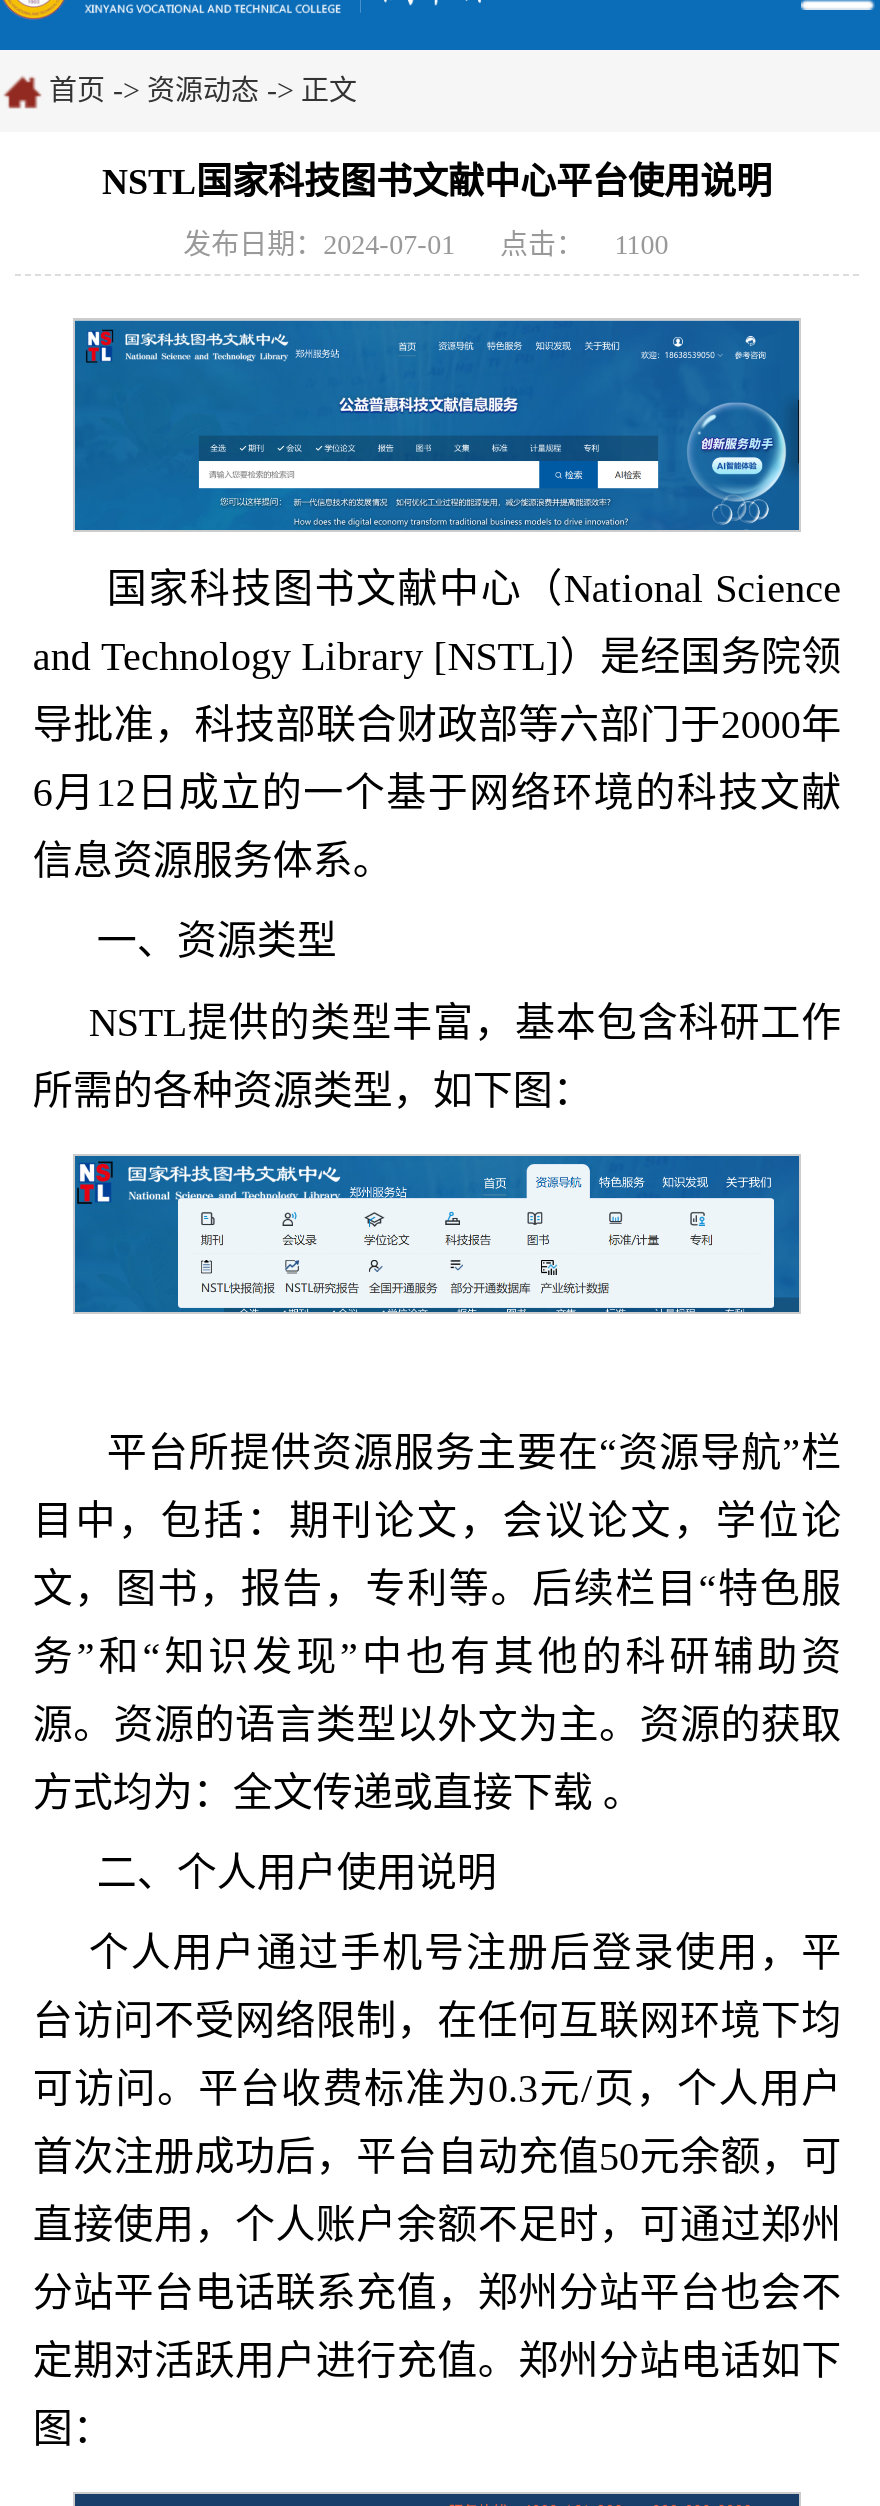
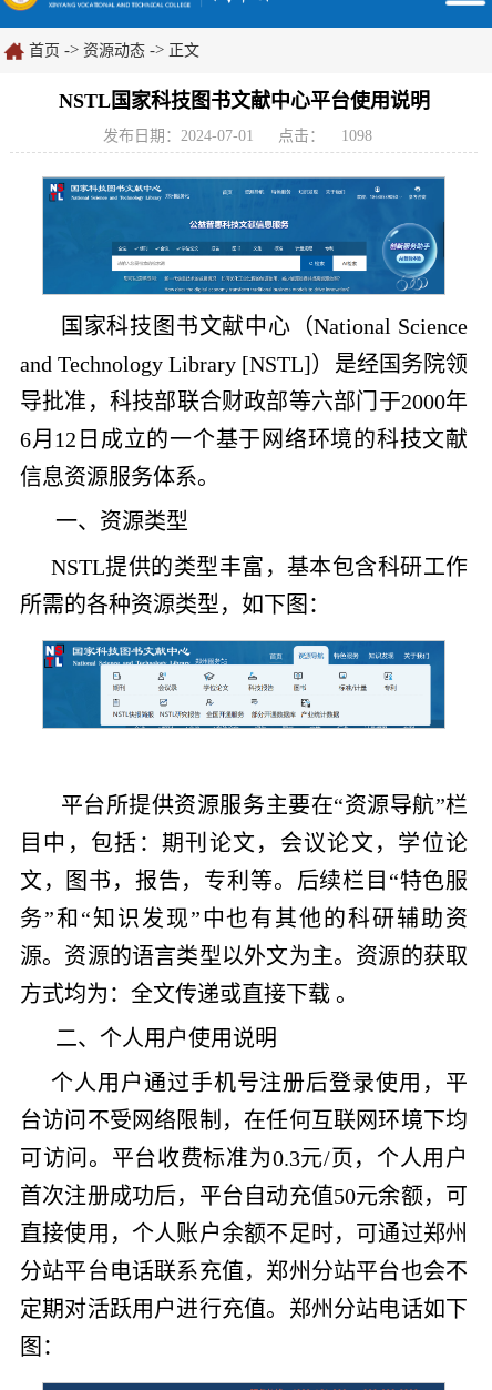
- 发布日期：2024-07-01 点击： 1100
+ 发布日期：2024-07-01 点击： 1098
